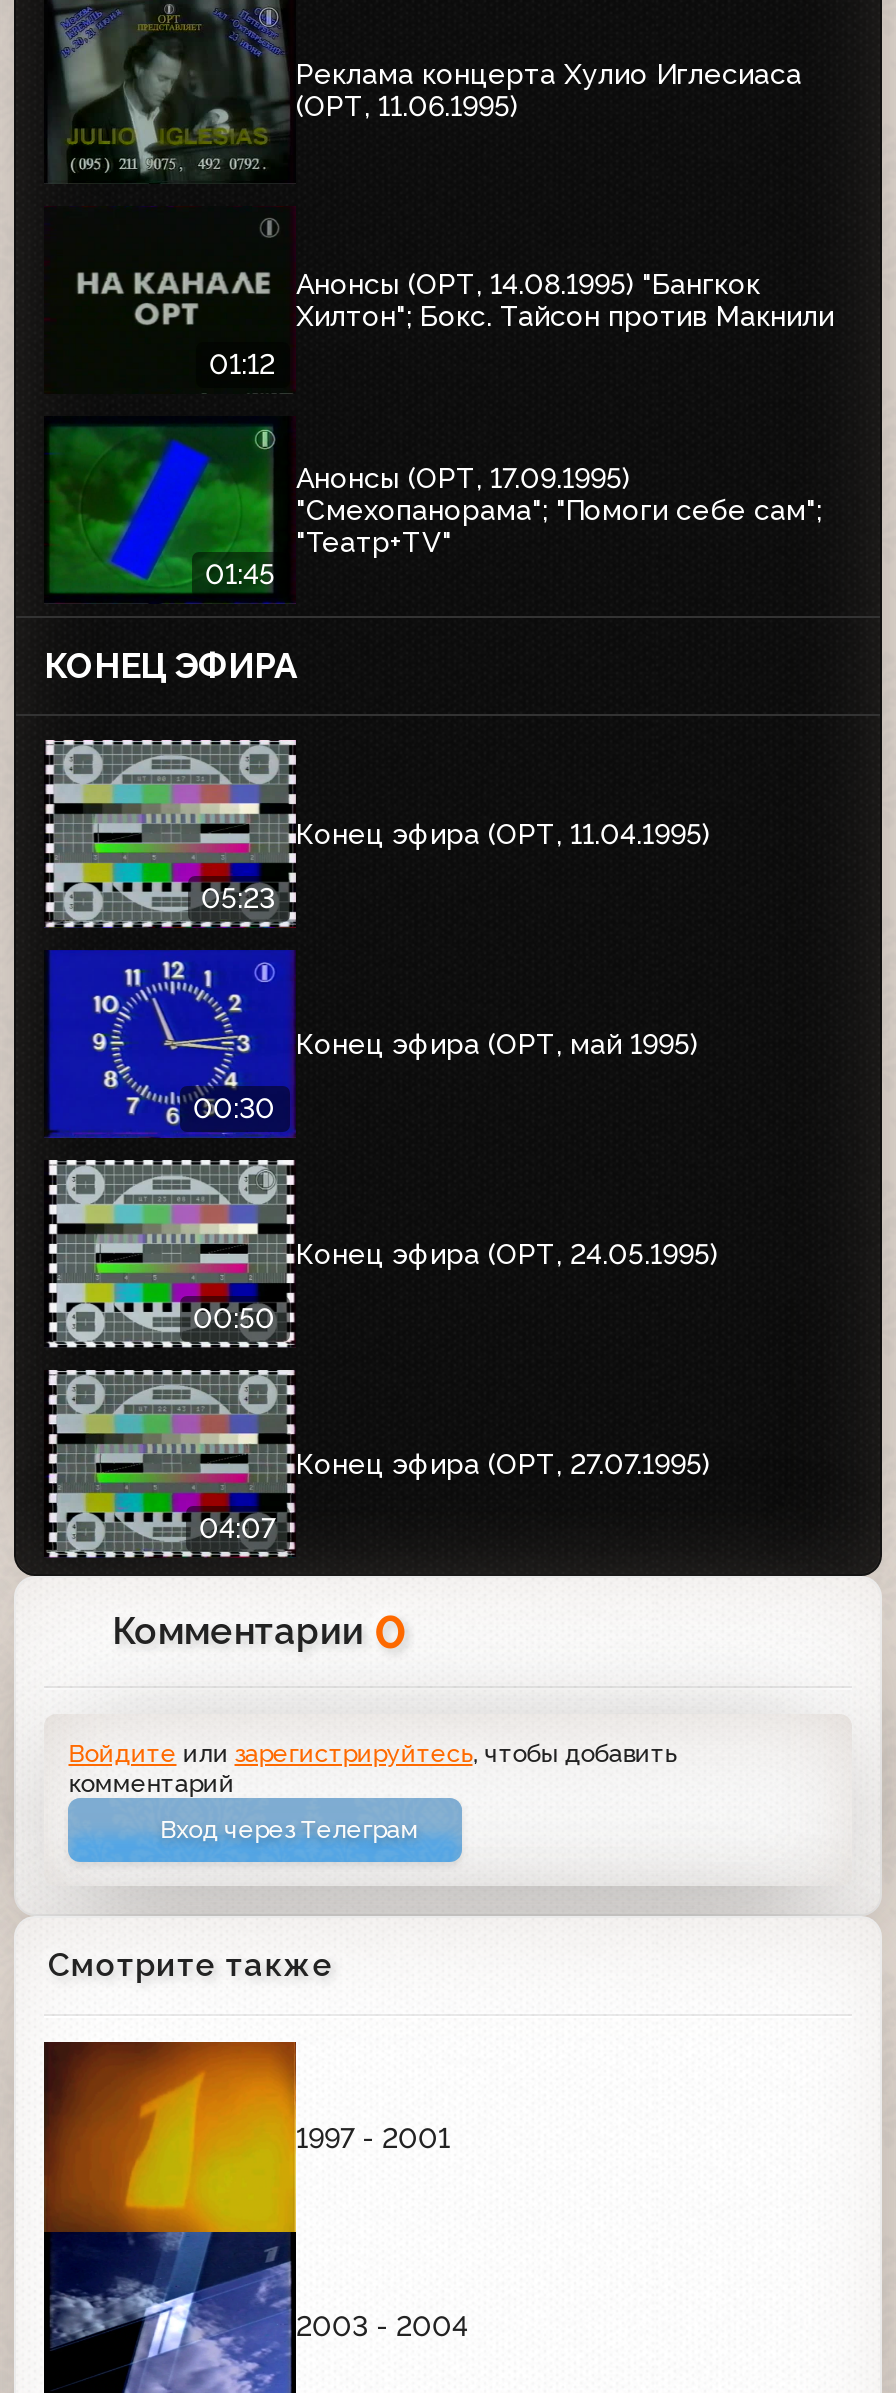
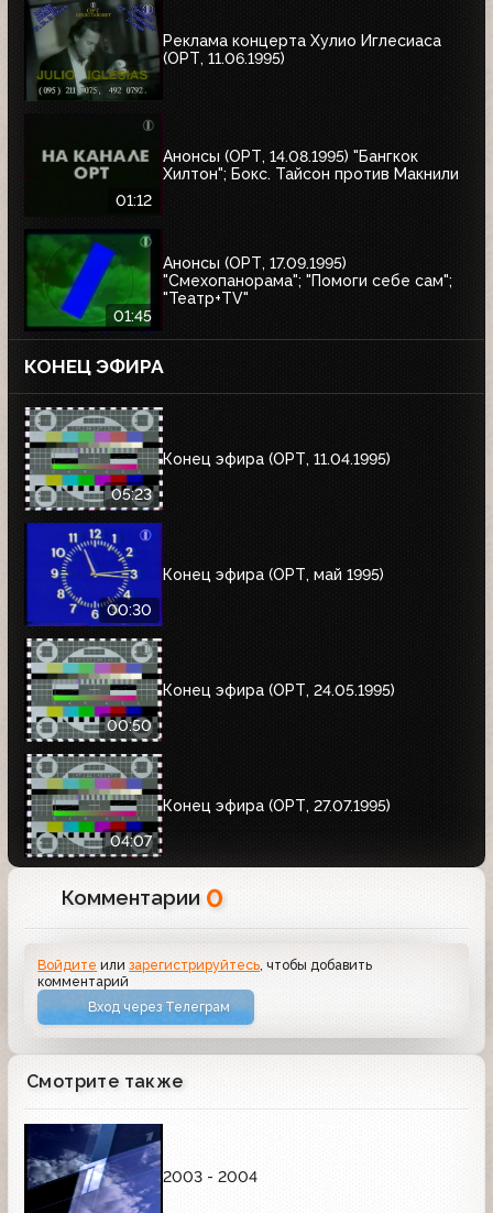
- [image]
- 1997 - 2001
